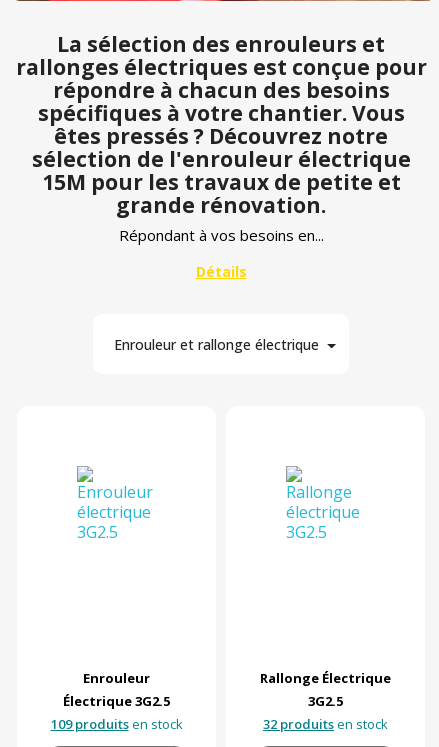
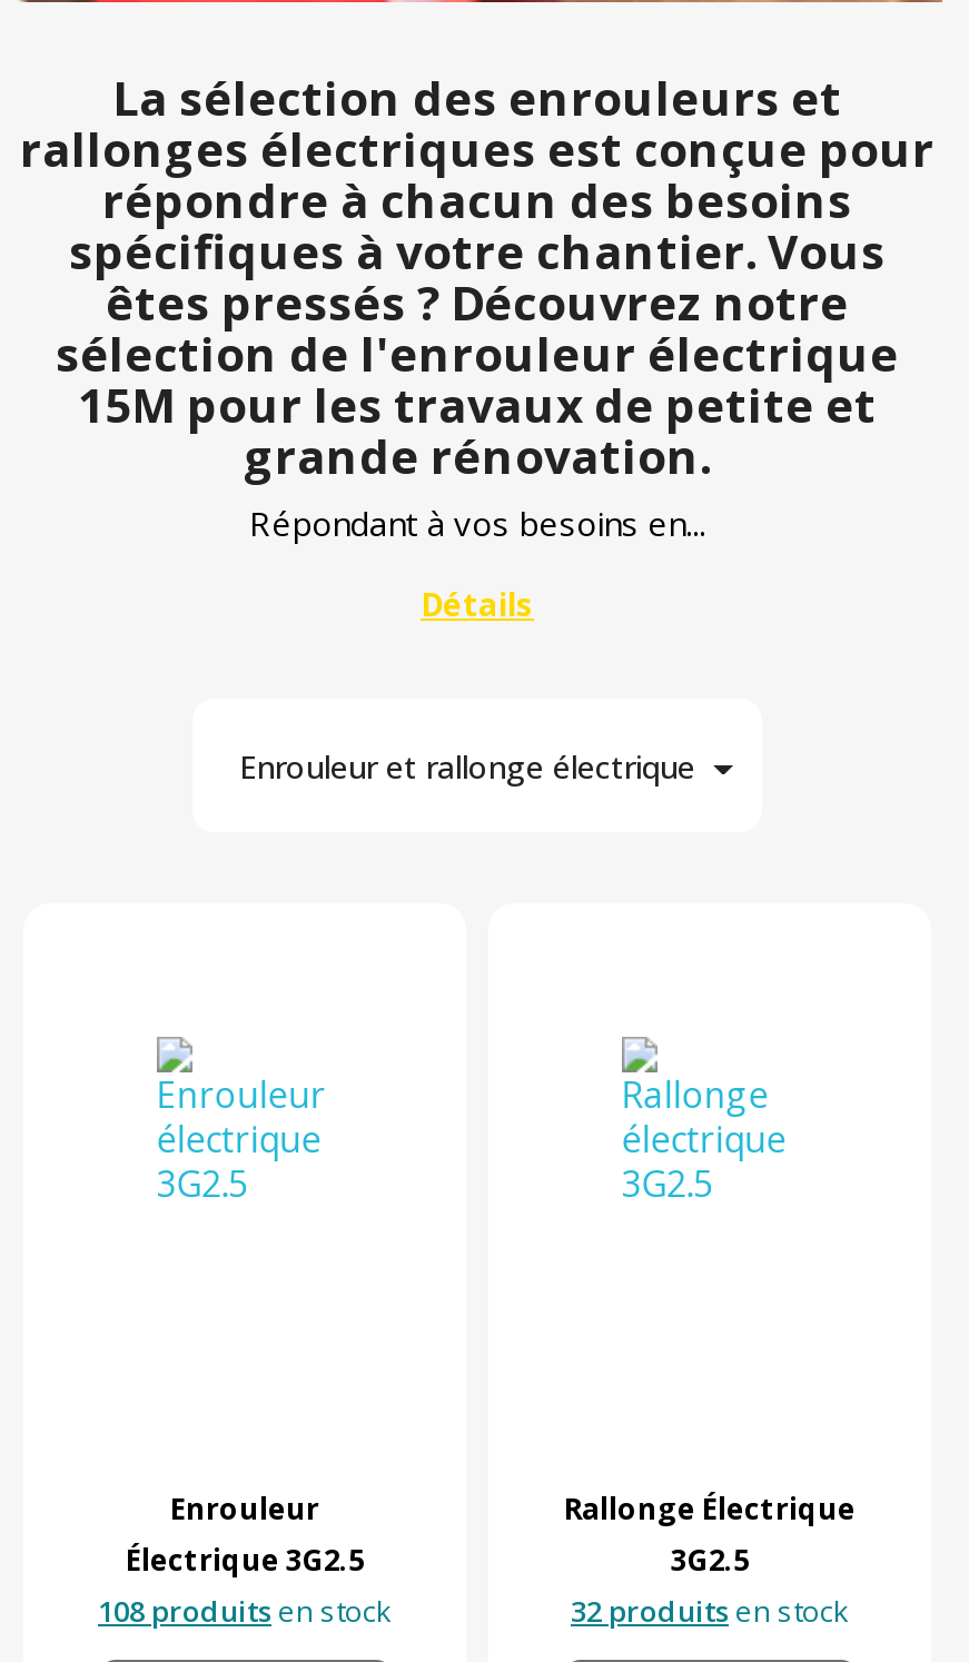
- 109 produits en stock
+ 108 produits en stock
